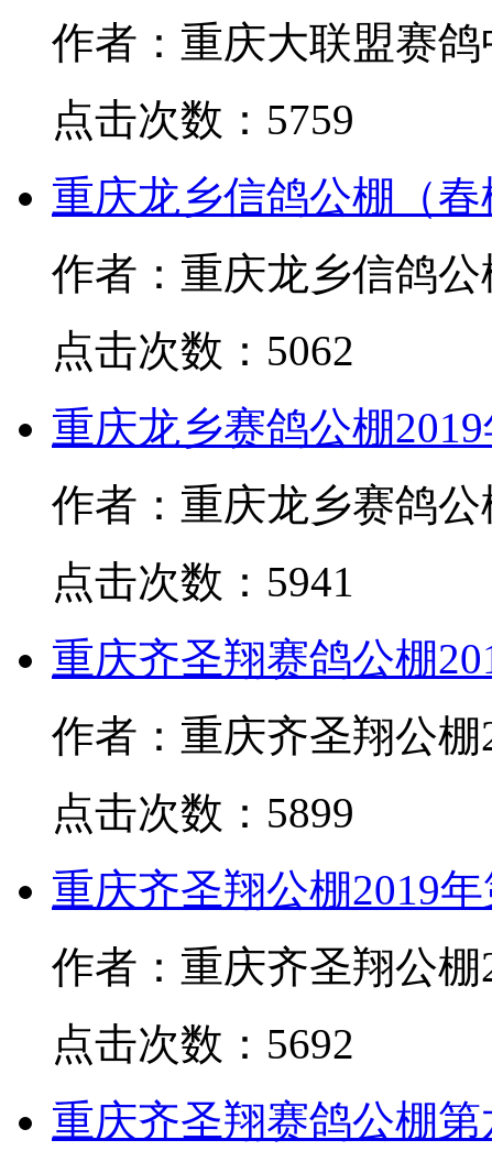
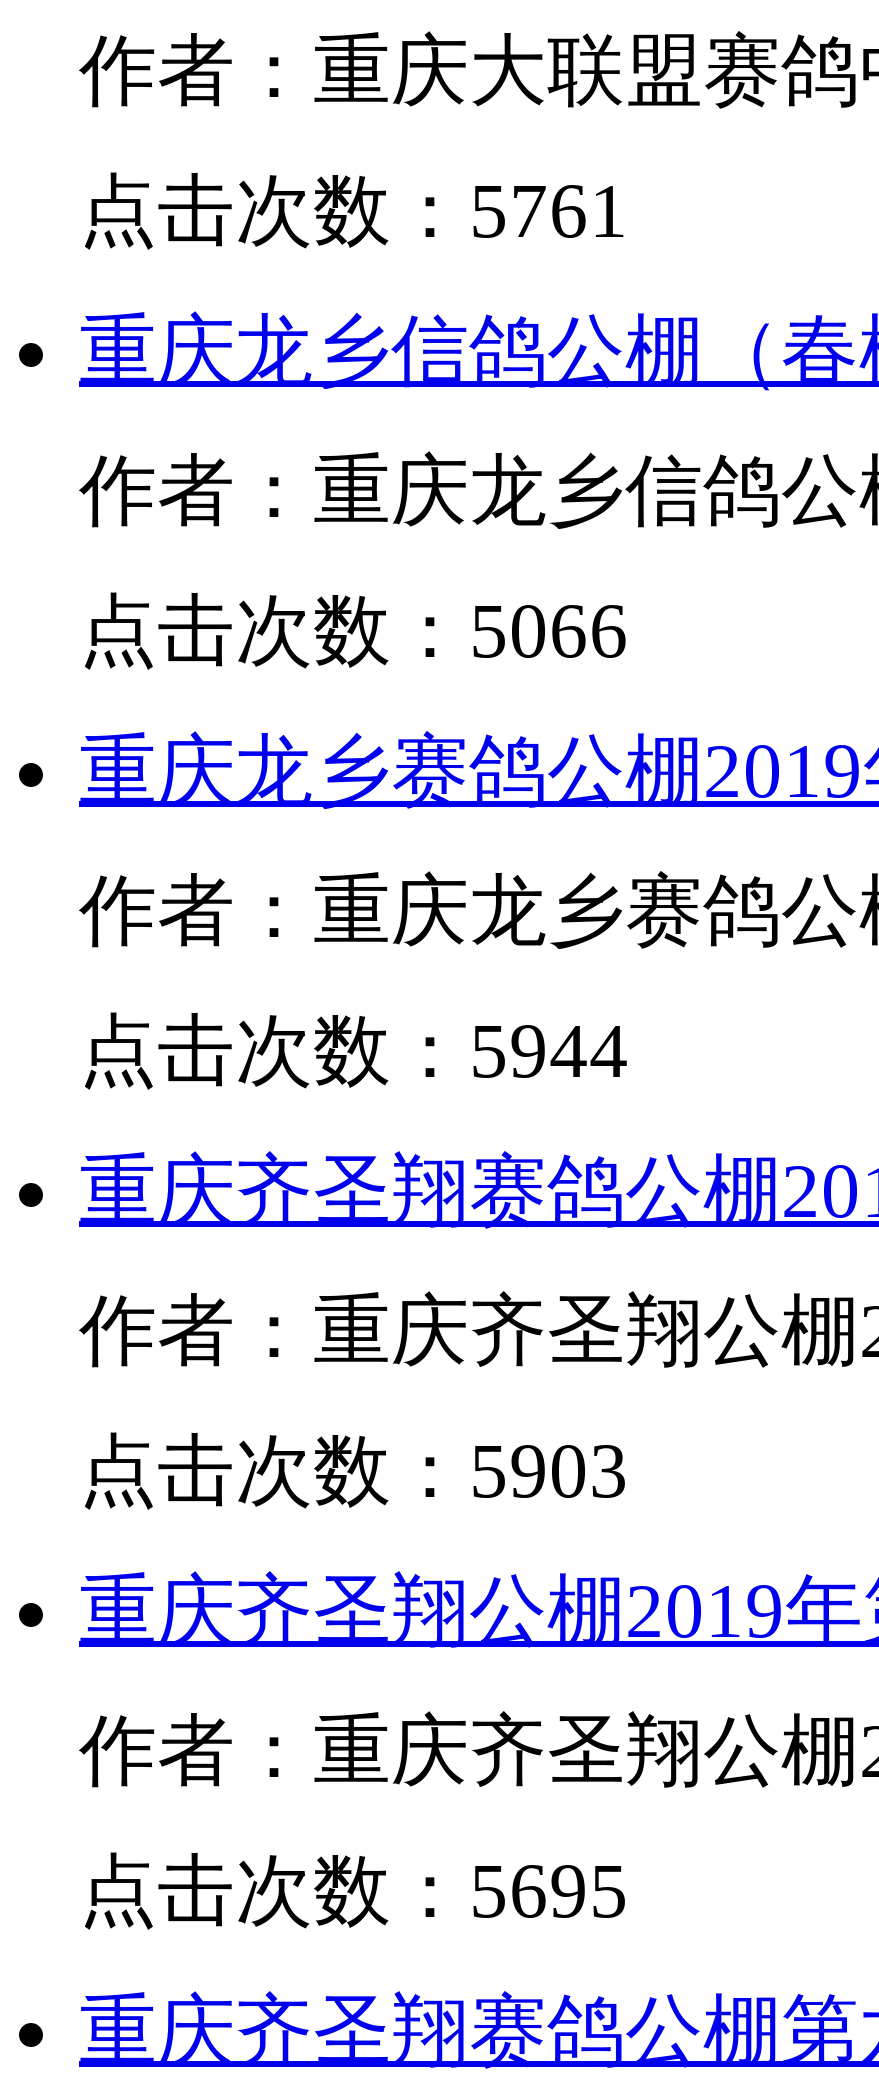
- 点击次数：5759
+ 点击次数：5761

- 点击次数：5062
+ 点击次数：5066

- 点击次数：5941
+ 点击次数：5944

- 点击次数：5899
+ 点击次数：5903

- 点击次数：5692
+ 点击次数：5695
